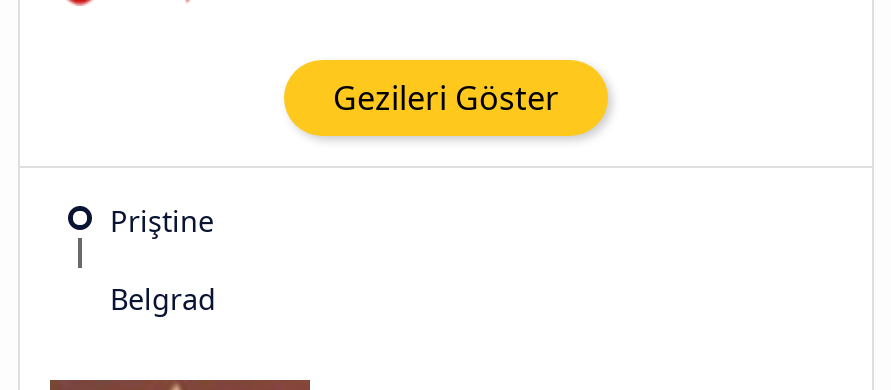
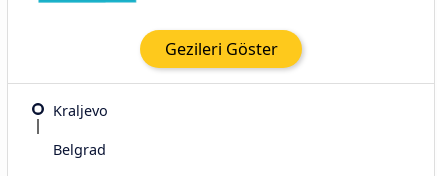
- Priştine
+ Kraljevo
